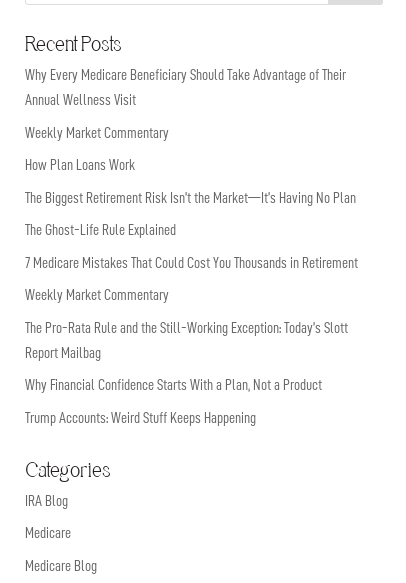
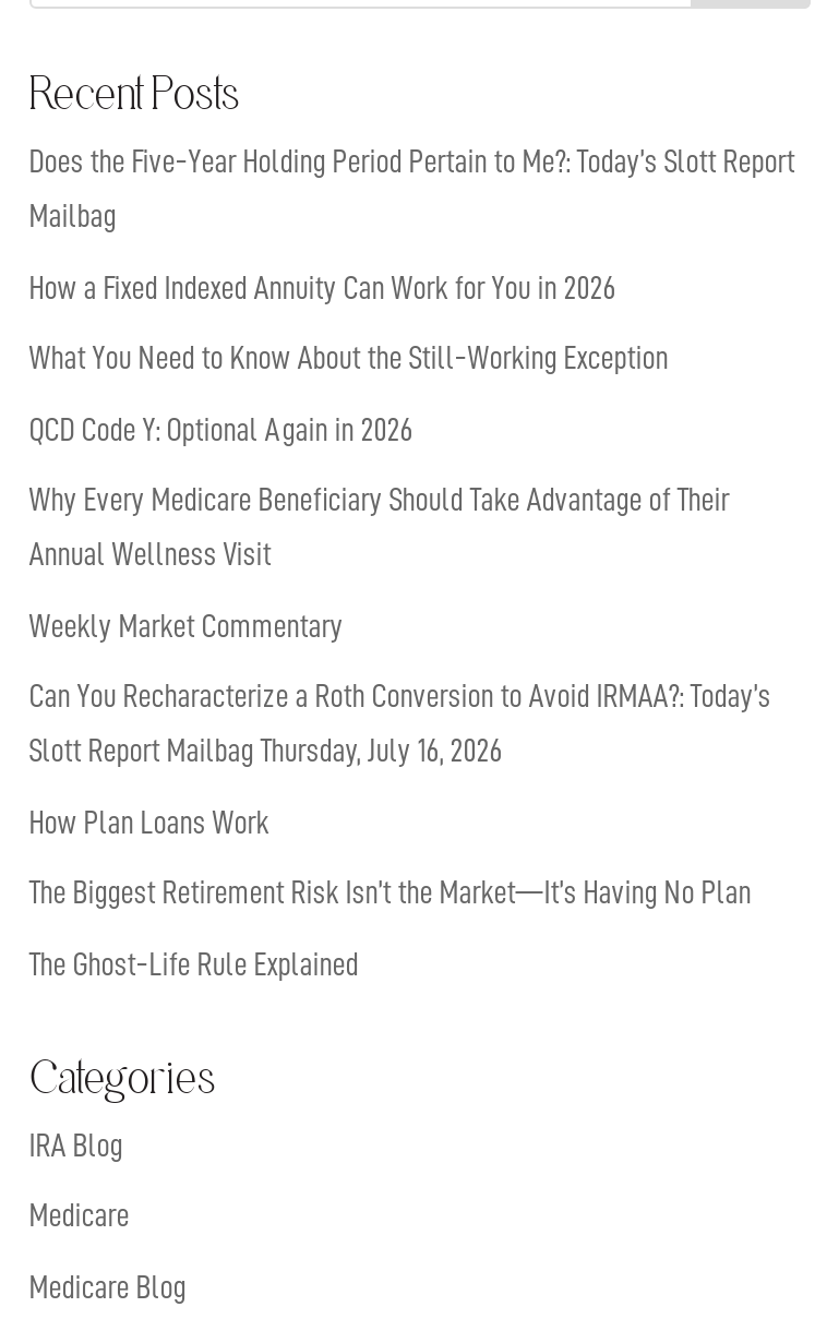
+ Does the Five-Year Holding Period Pertain to Me?: Today’s Slott Report
+ Mailbag
+ How a Fixed Indexed Annuity Can Work for You in 2026
+ What You Need to Know About the Still-Working Exception
+ QCD Code Y: Optional Again in 2026

moved down: Why Every Medicare Beneficiary Should Take Advantage of Their | Annual Wellness Visit | Weekly Market Commentary

+ Can You Recharacterize a Roth Conversion to Avoid IRMAA?: Today’s
+ Slott Report Mailbag Thursday, July 16, 2026

moved down: How Plan Loans Work | The Biggest Retirement Risk Isn’t the Market—It’s Having No Plan | The Ghost-Life Rule Explained

- 7 Medicare Mistakes That Could Cost You Thousands in Retirement
- Weekly Market Commentary
- The Pro-Rata Rule and the Still-Working Exception: Today’s Slott
- Report Mailbag
- Why Financial Confidence Starts With a Plan, Not a Product
- Trump Accounts: Weird Stuff Keeps Happening
